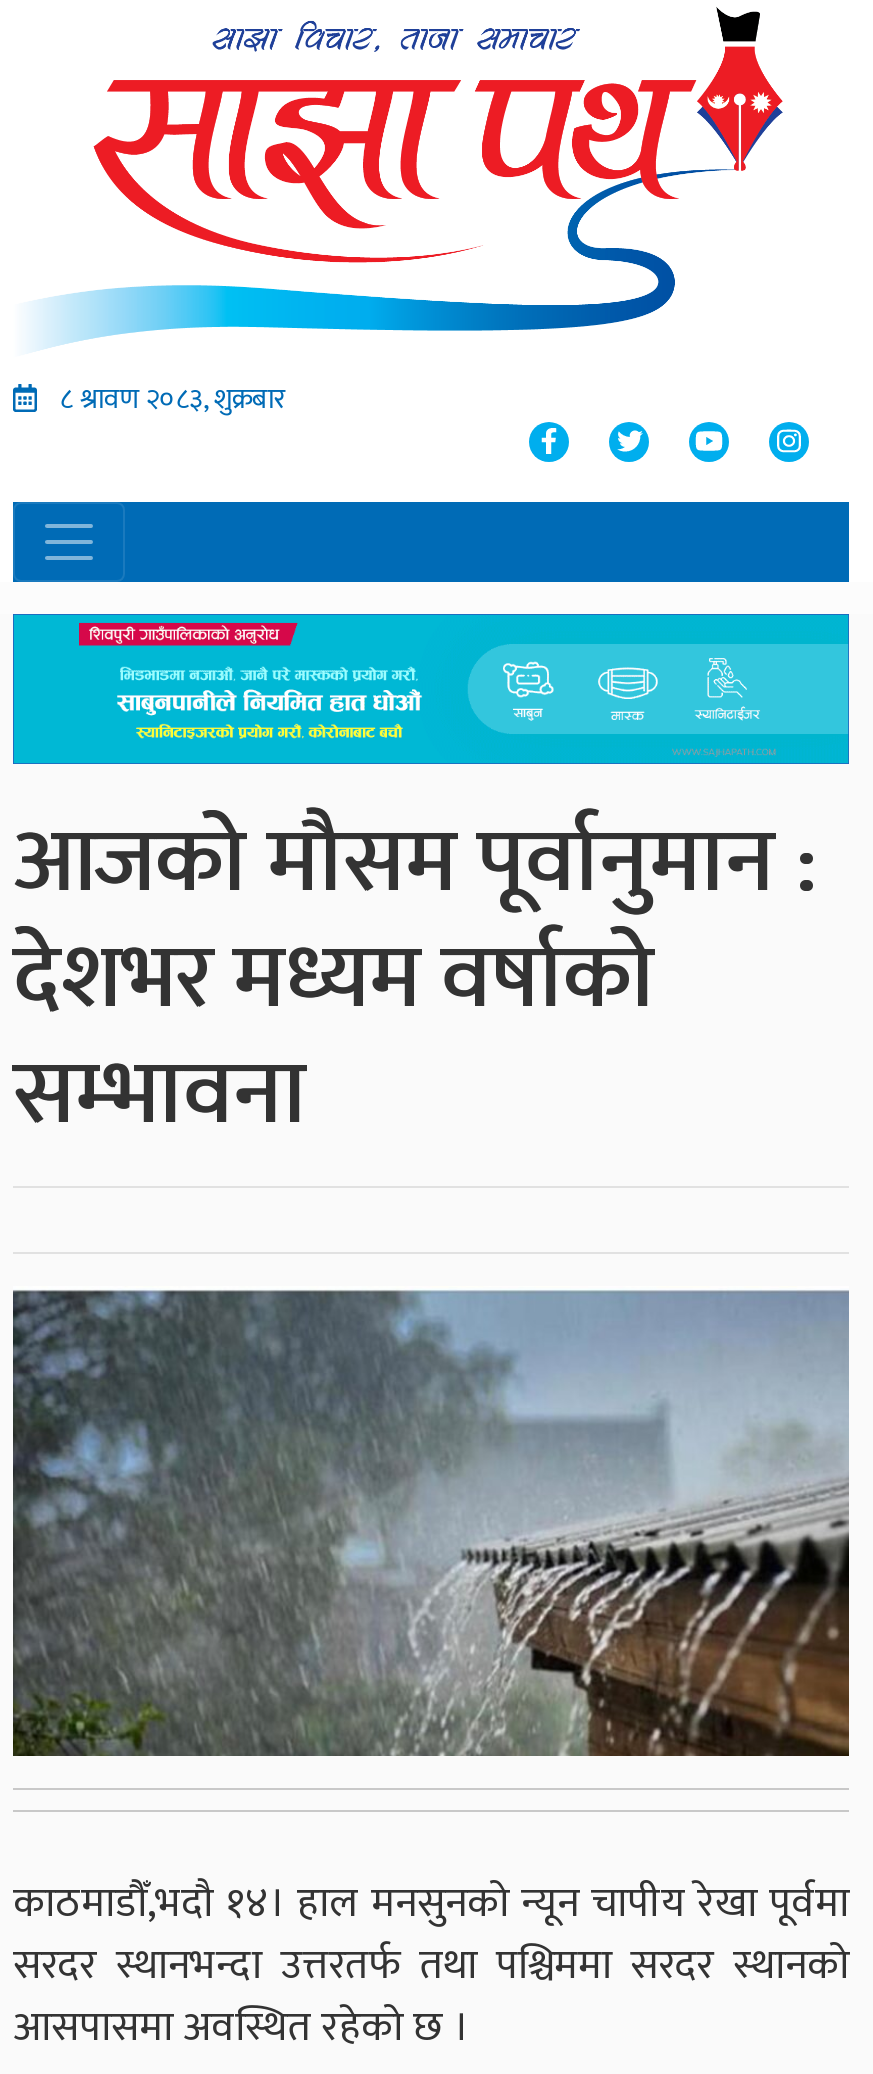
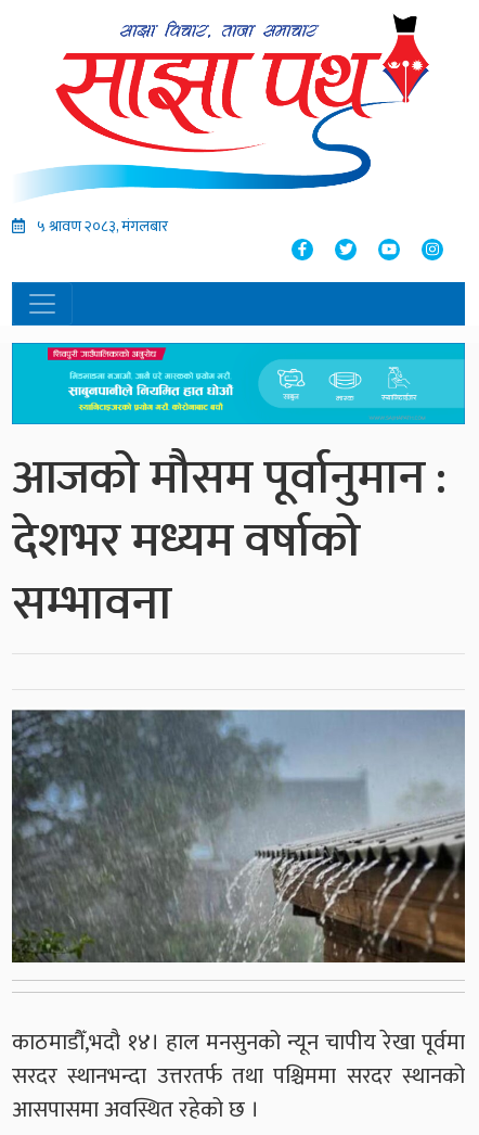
- ८ श्रावण २०८३, शुक्रबार
+ ५ श्रावण २०८३, मंगलबार
